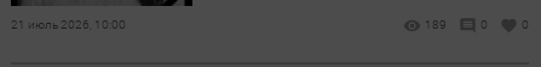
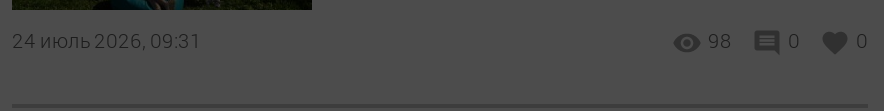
- 21 июль 2026, 10:00
- 189
+ 24 июль 2026, 09:31
+ 98
